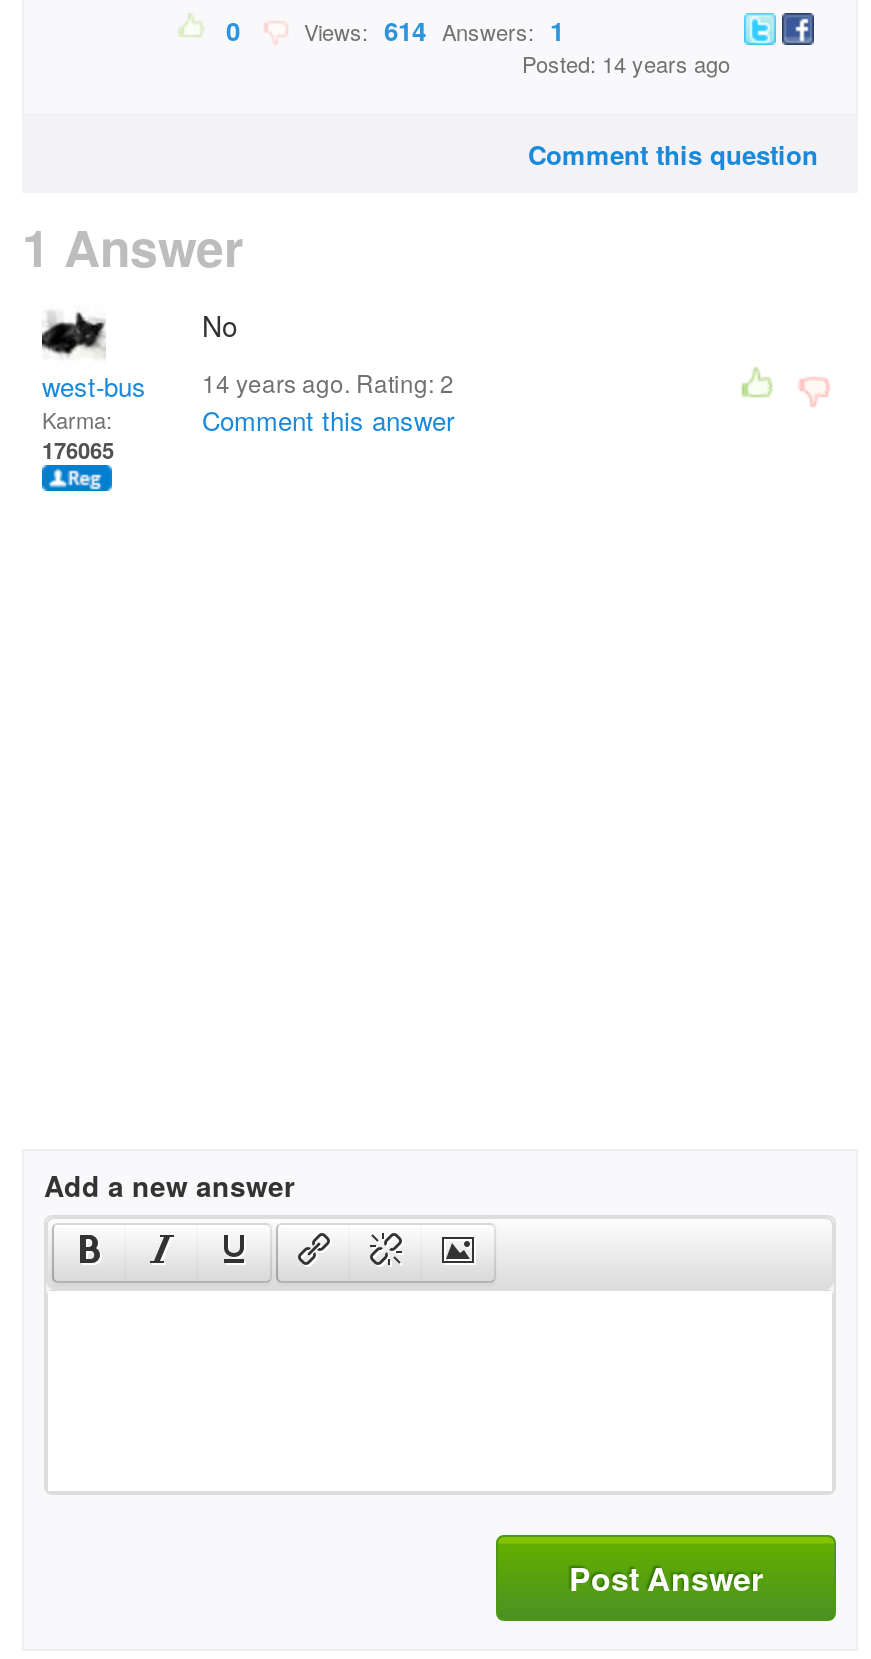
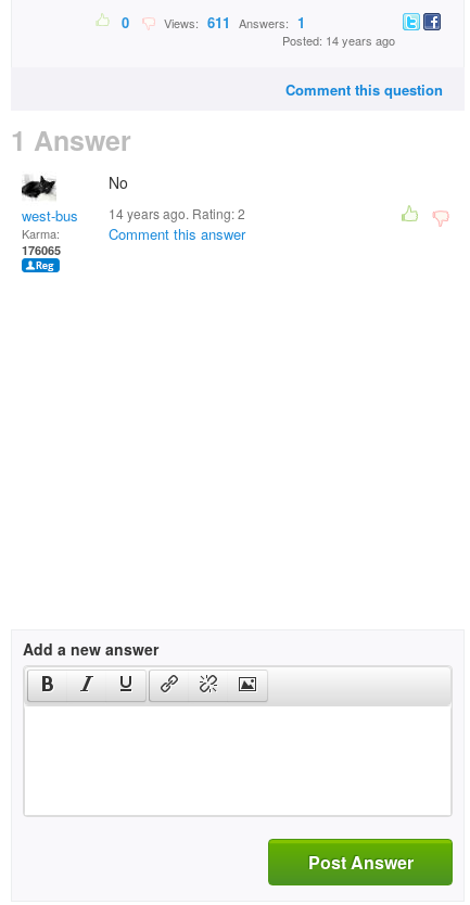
- Views: 614 Answers: 1
+ Views: 611 Answers: 1
